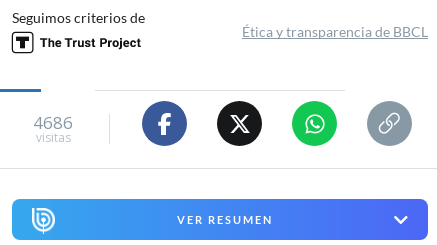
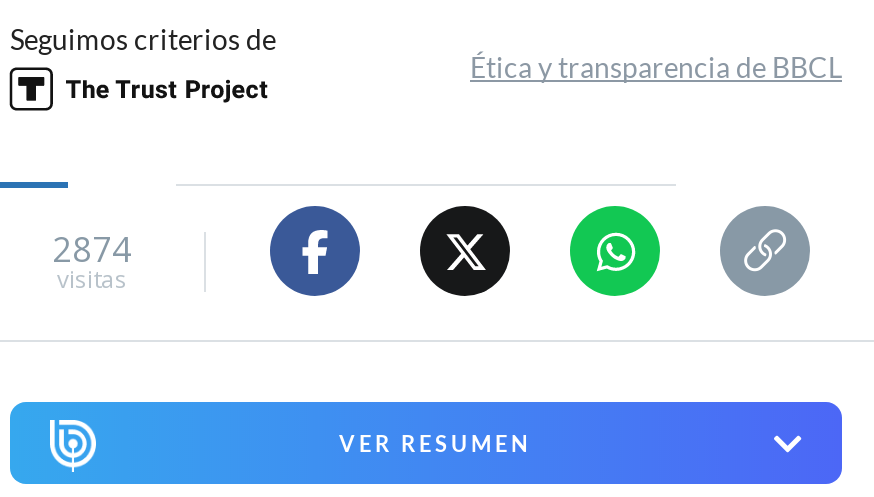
- 4686
+ 2874
